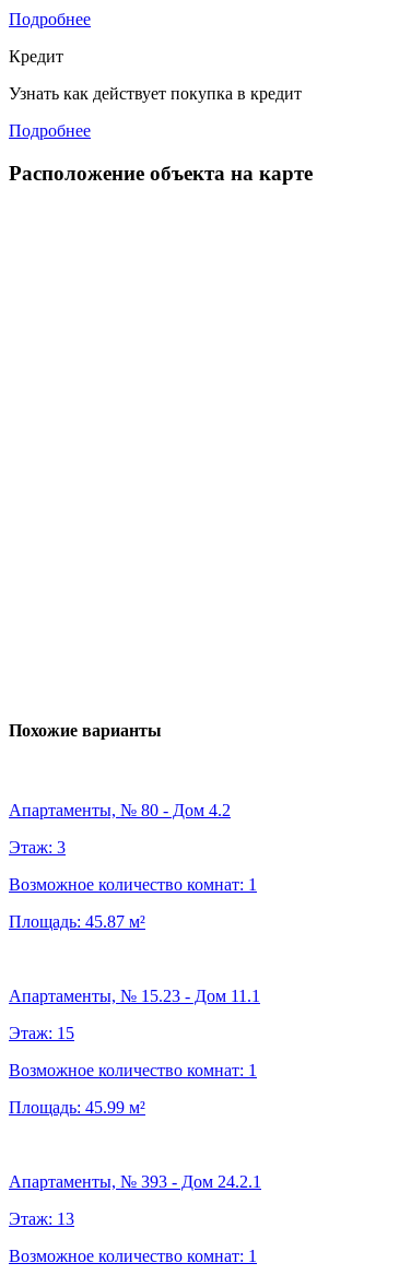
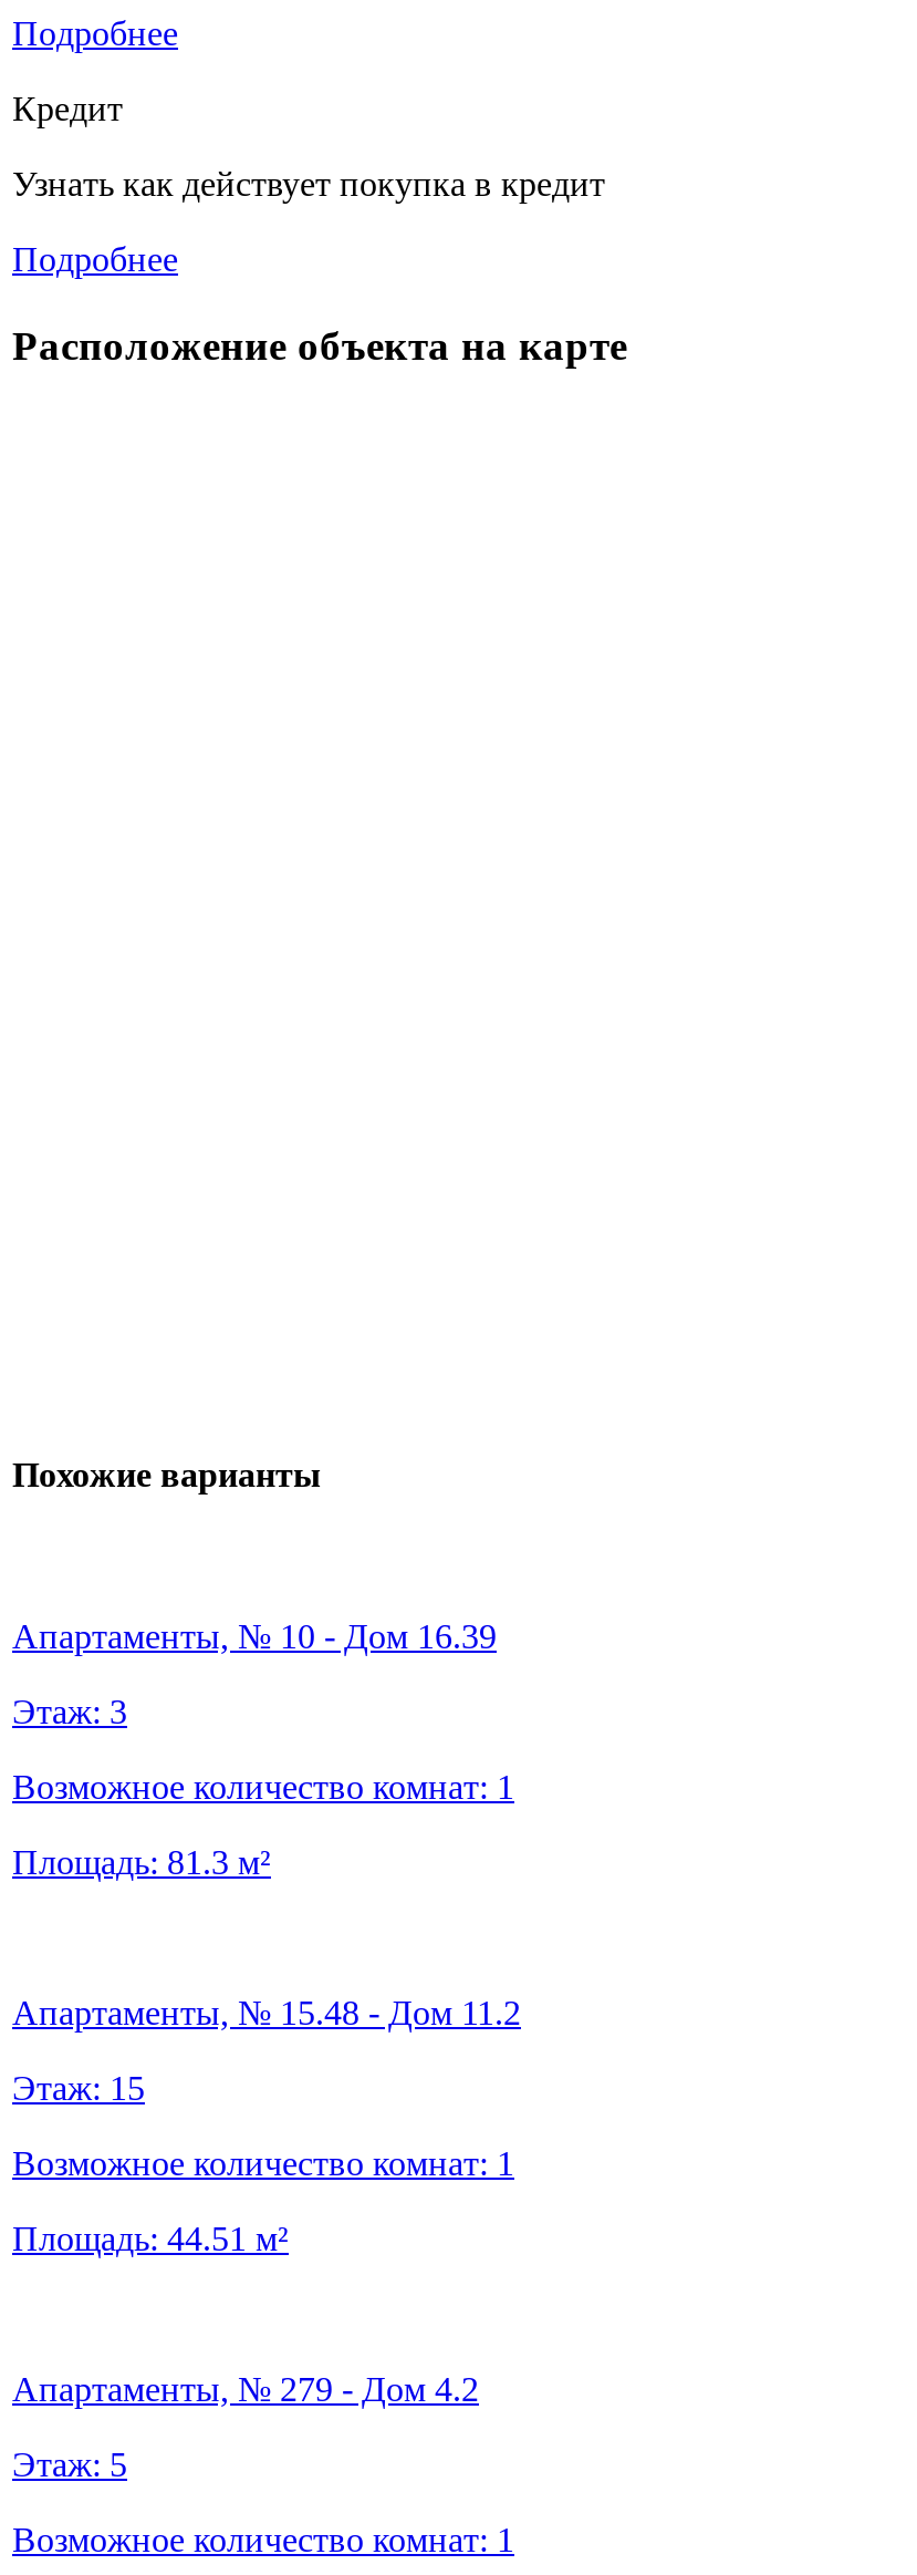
- Апартаменты, № 80 - Дом 4.2
+ Апартаменты, № 10 - Дом 16.39

- Площадь: 45.87 м²
+ Площадь: 81.3 м²

- Апартаменты, № 15.23 - Дом 11.1
+ Апартаменты, № 15.48 - Дом 11.2

- Площадь: 45.99 м²
+ Площадь: 44.51 м²

- Апартаменты, № 393 - Дом 24.2.1
+ Апартаменты, № 279 - Дом 4.2

- Этаж: 13
+ Этаж: 5
